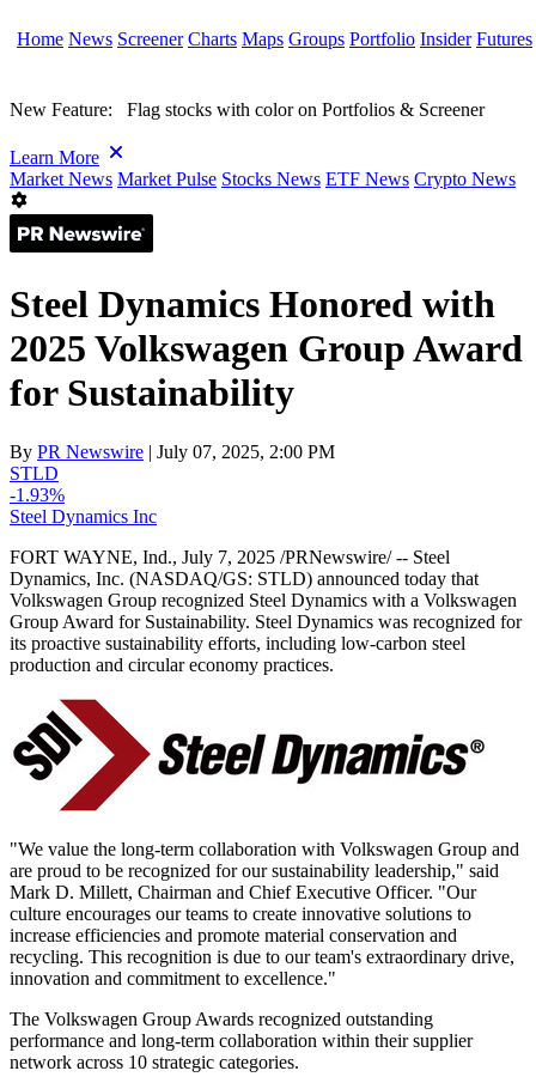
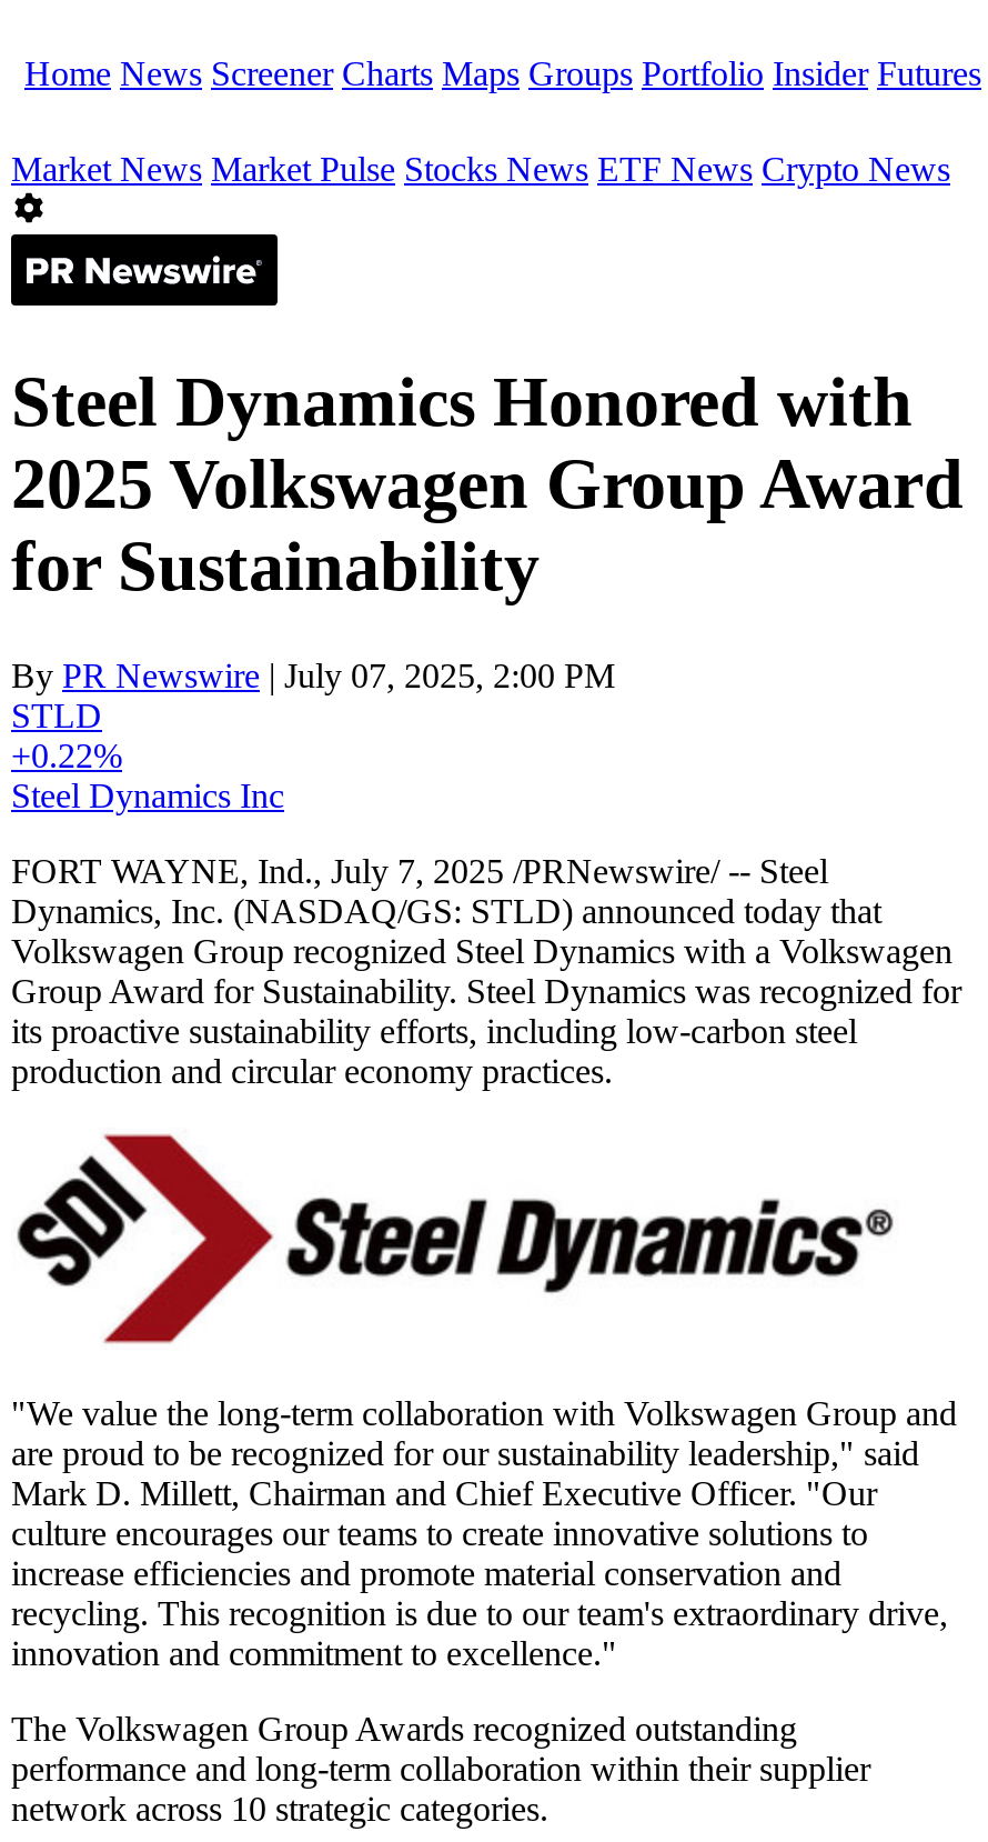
- New Feature: Flag stocks with color on Portfolios & Screener
- Learn More

- -1.93%
+ +0.22%
